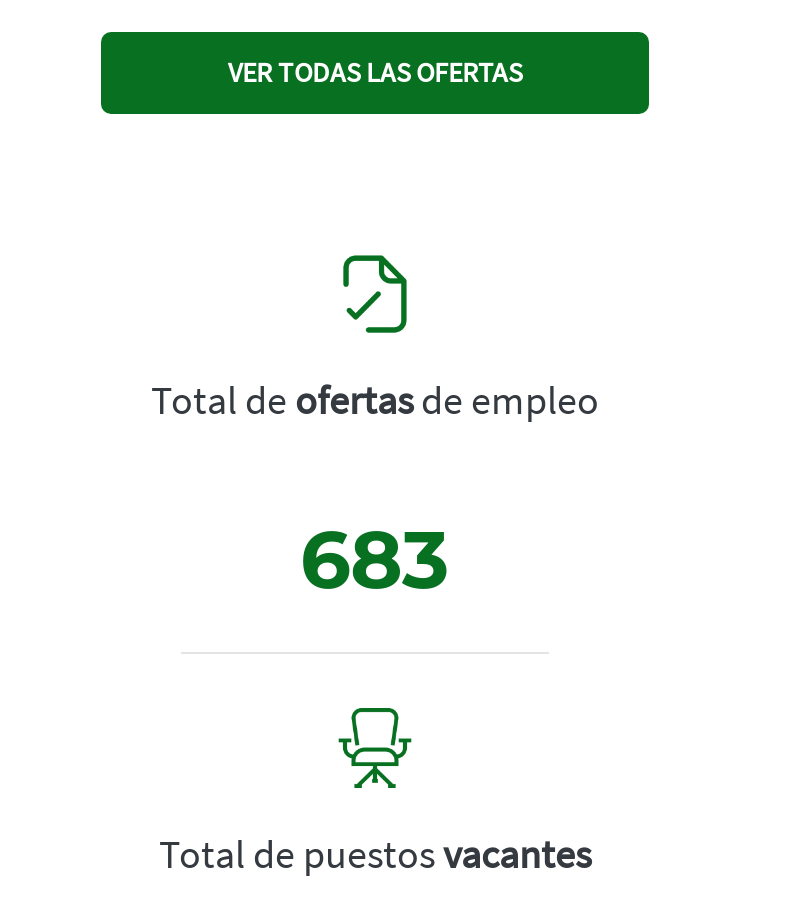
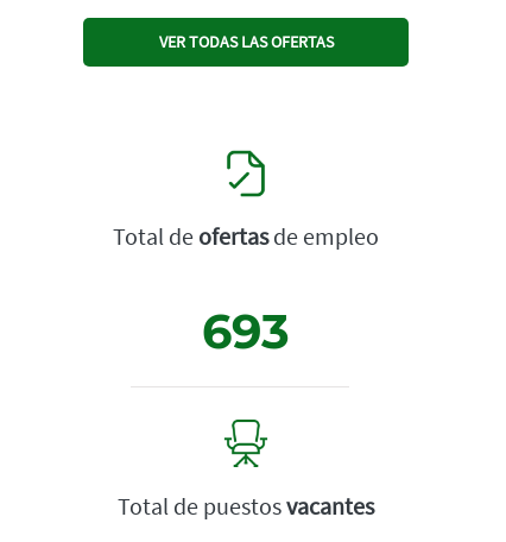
- 683
+ 693
